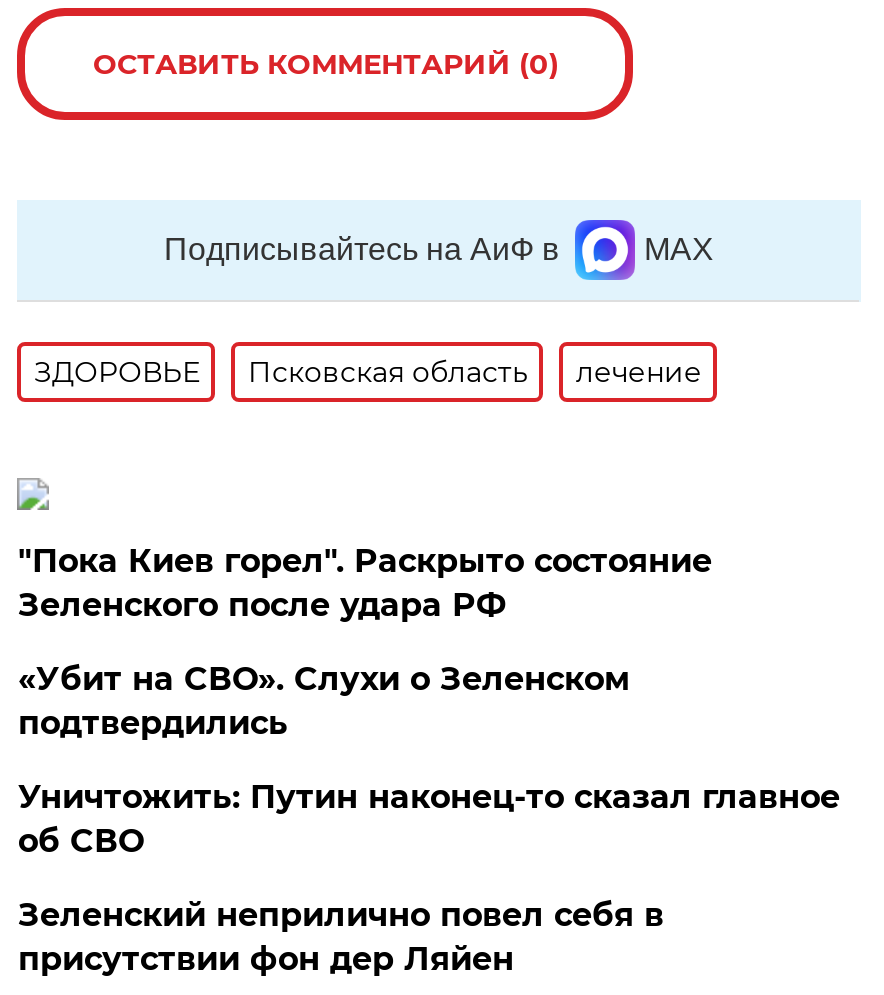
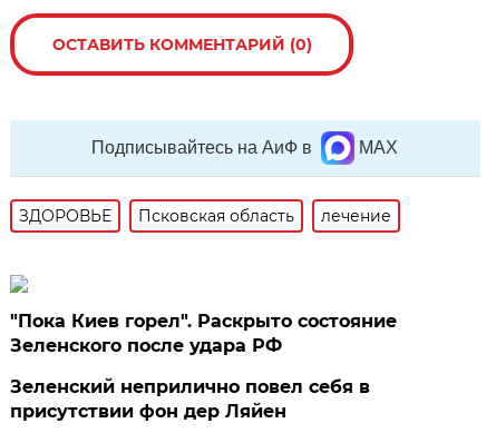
- «Убит на СВО». Слухи о Зеленском
- подтвердились
- Уничтожить: Путин наконец-то сказал главное
- об СВО
